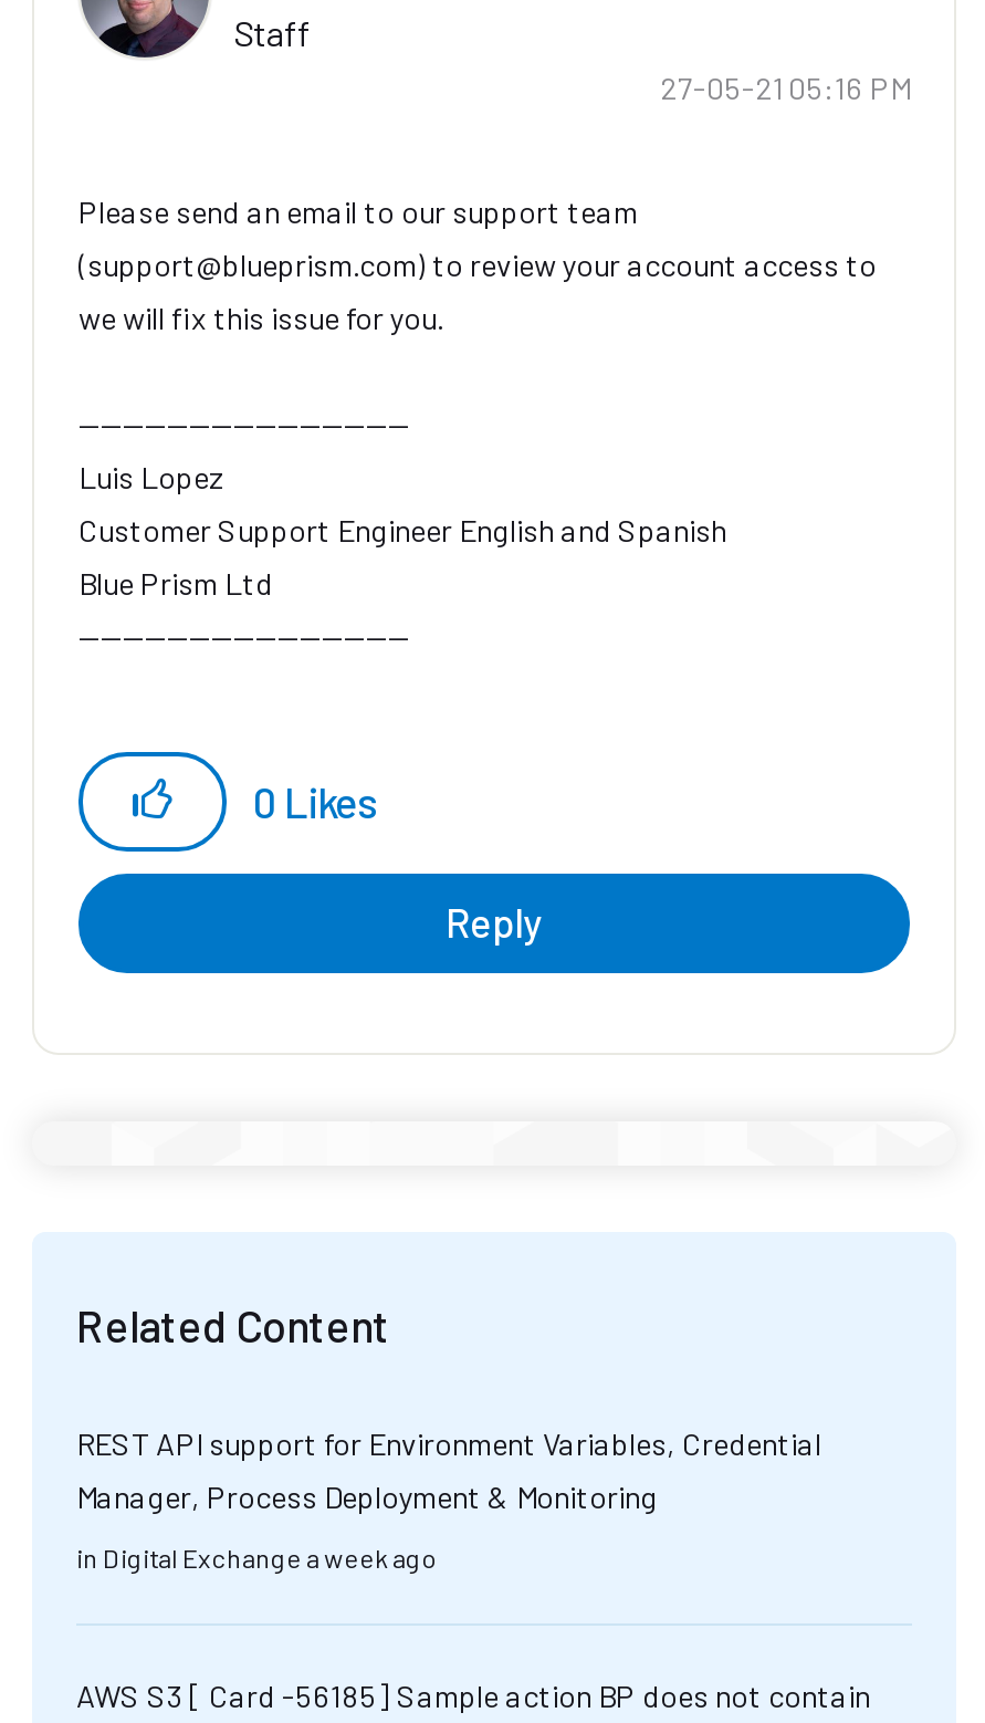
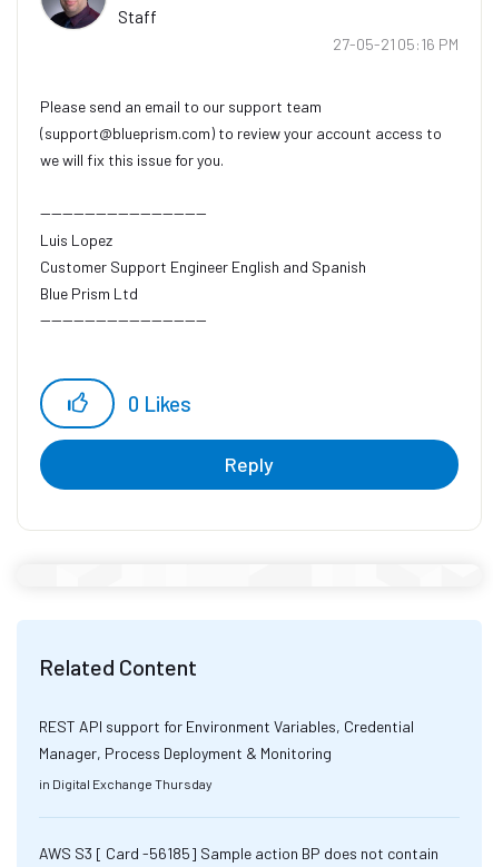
- in Digital Exchange a week ago
+ in Digital Exchange Thursday
